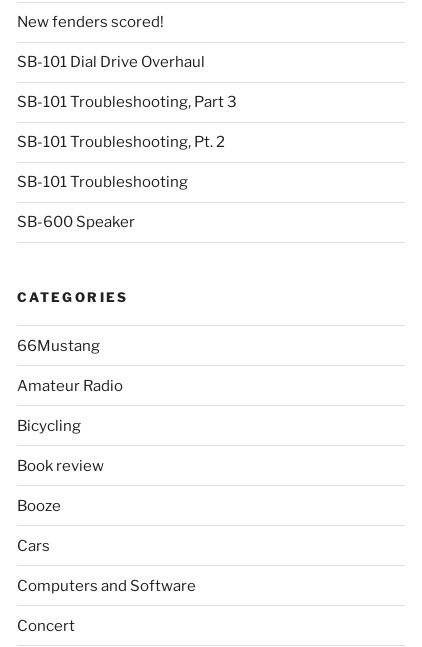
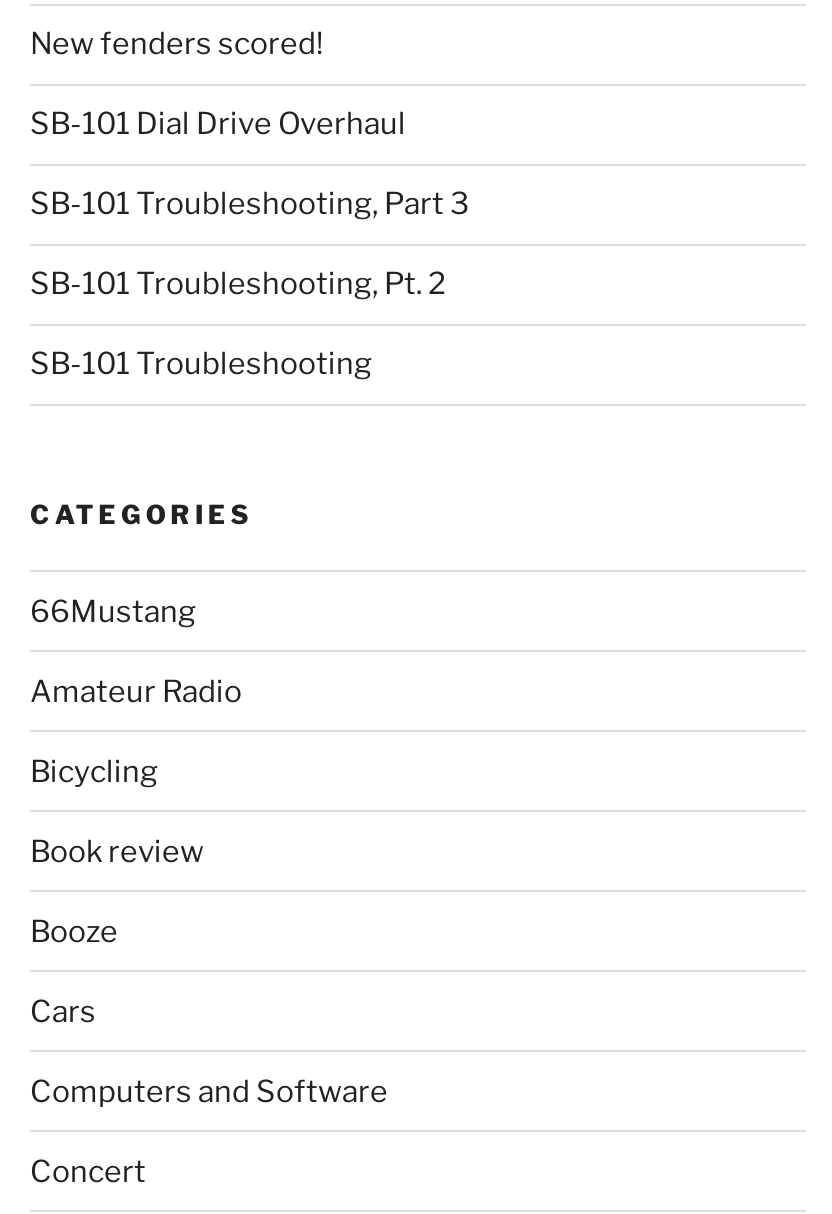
- SB-600 Speaker
